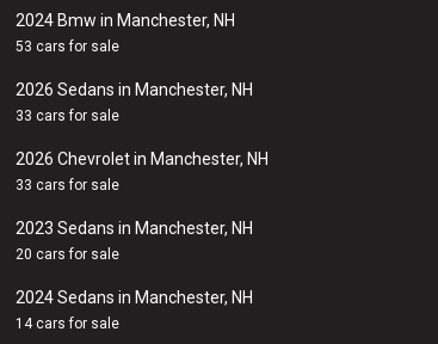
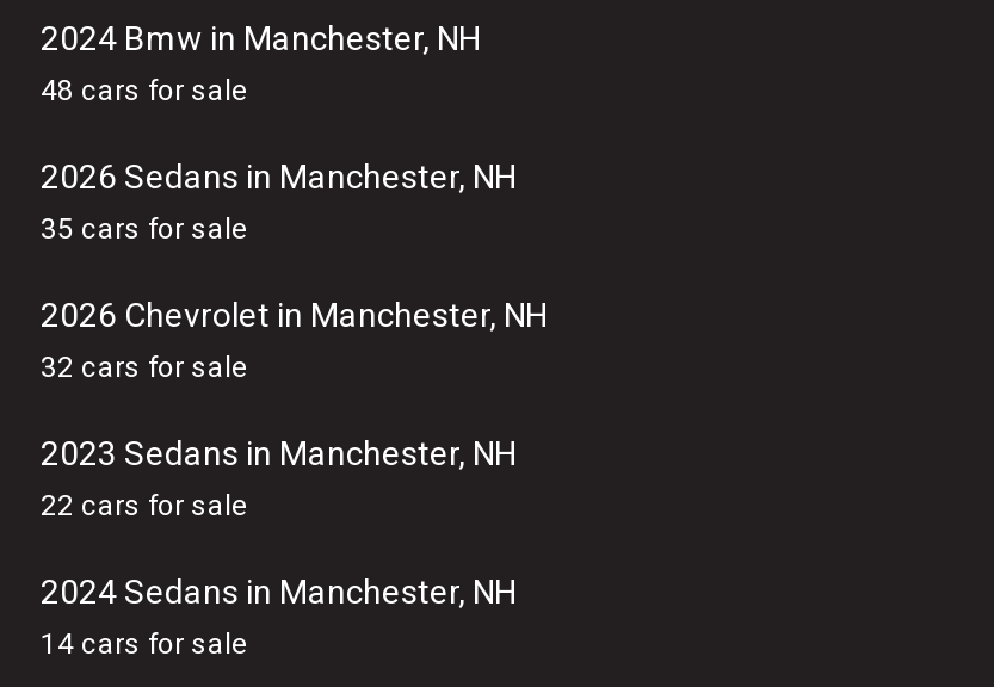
- 53 cars for sale
+ 48 cars for sale

- 33 cars for sale
+ 35 cars for sale

- 33 cars for sale
+ 32 cars for sale

- 20 cars for sale
+ 22 cars for sale
